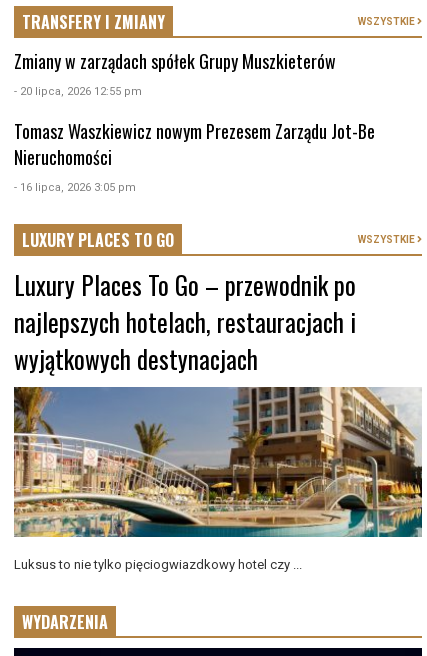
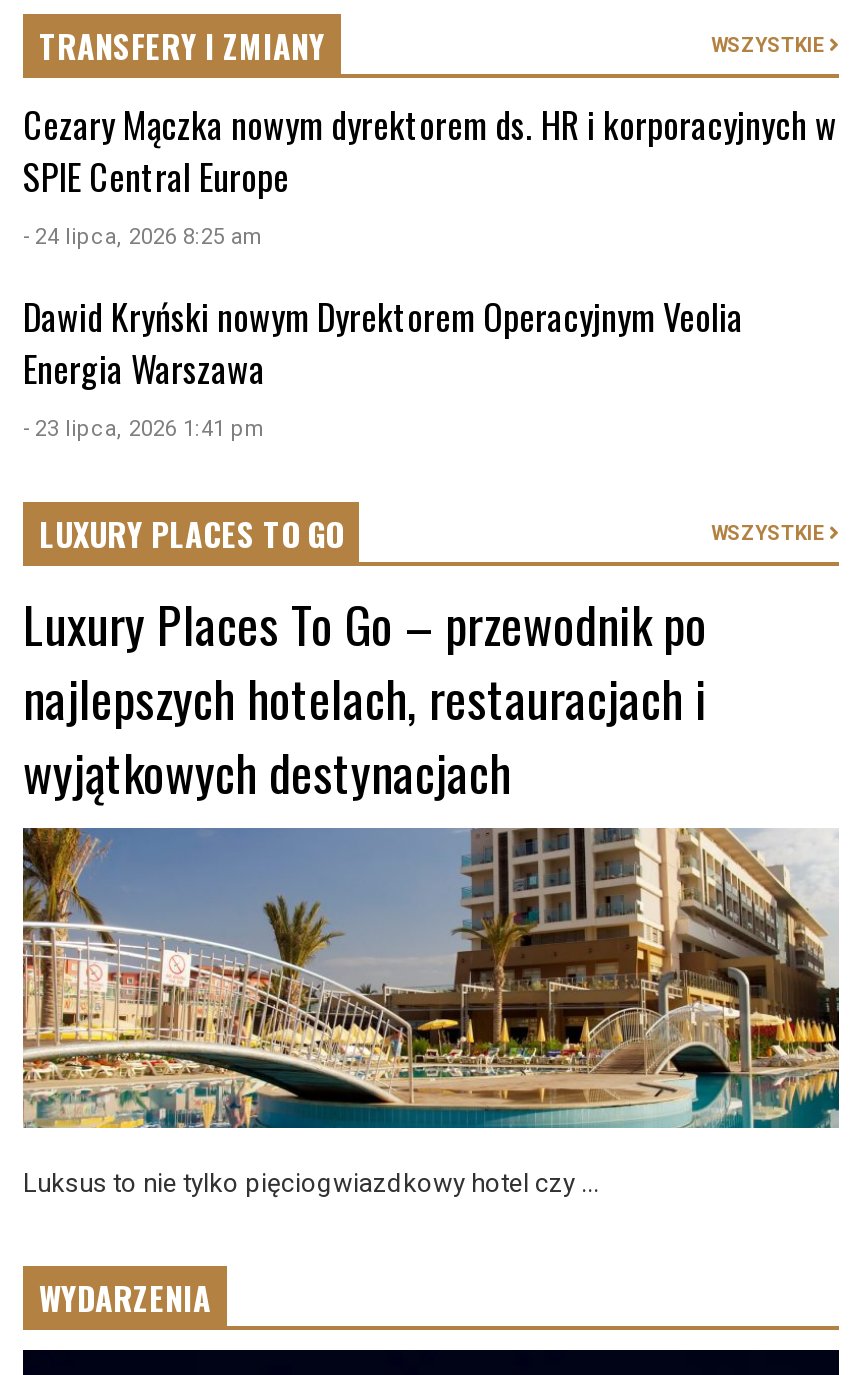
- Zmiany w zarządach spółek Grupy Muszkieterów
- - 20 lipca, 2026 12:55 pm
+ Cezary Mączka nowym dyrektorem ds. HR i korporacyjnych w
+ SPIE Central Europe
+ - 24 lipca, 2026 8:25 am

- Tomasz Waszkiewicz nowym Prezesem Zarządu Jot-Be
- Nieruchomości
- - 16 lipca, 2026 3:05 pm
+ Dawid Kryński nowym Dyrektorem Operacyjnym Veolia
+ Energia Warszawa
+ - 23 lipca, 2026 1:41 pm
